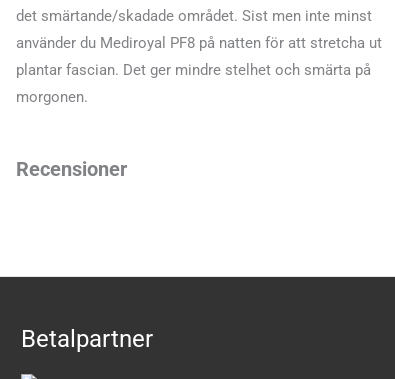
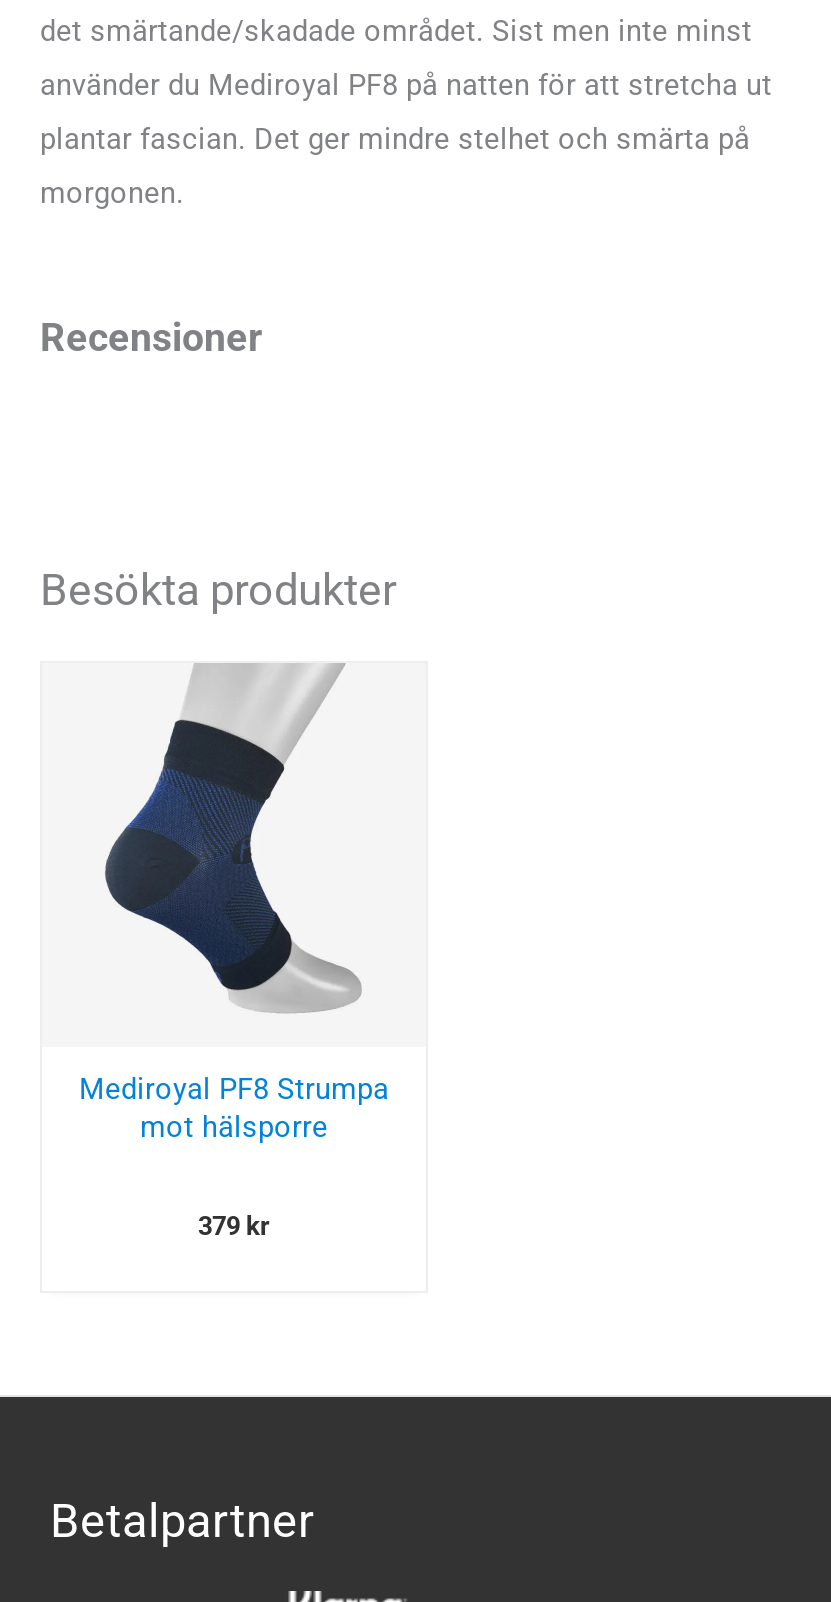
+ Besökta produkter

+ [image]
+ Mediroyal PF8 Strumpa
+ mot hälsporre
+ 379 kr
